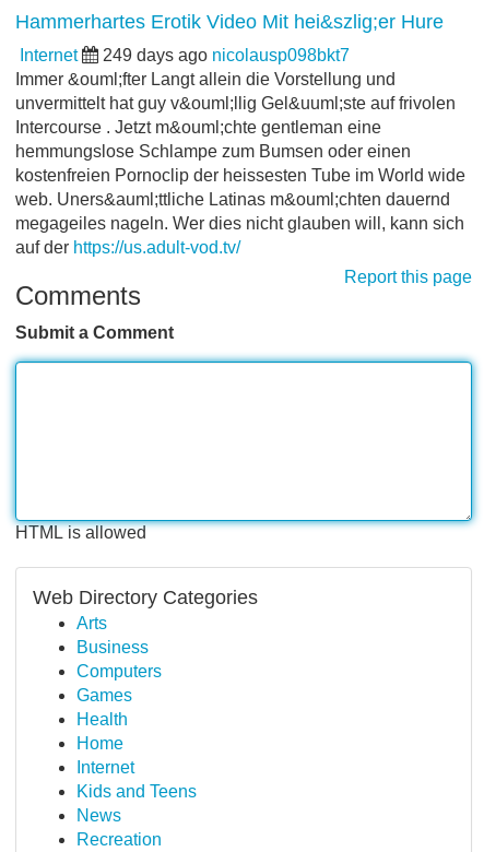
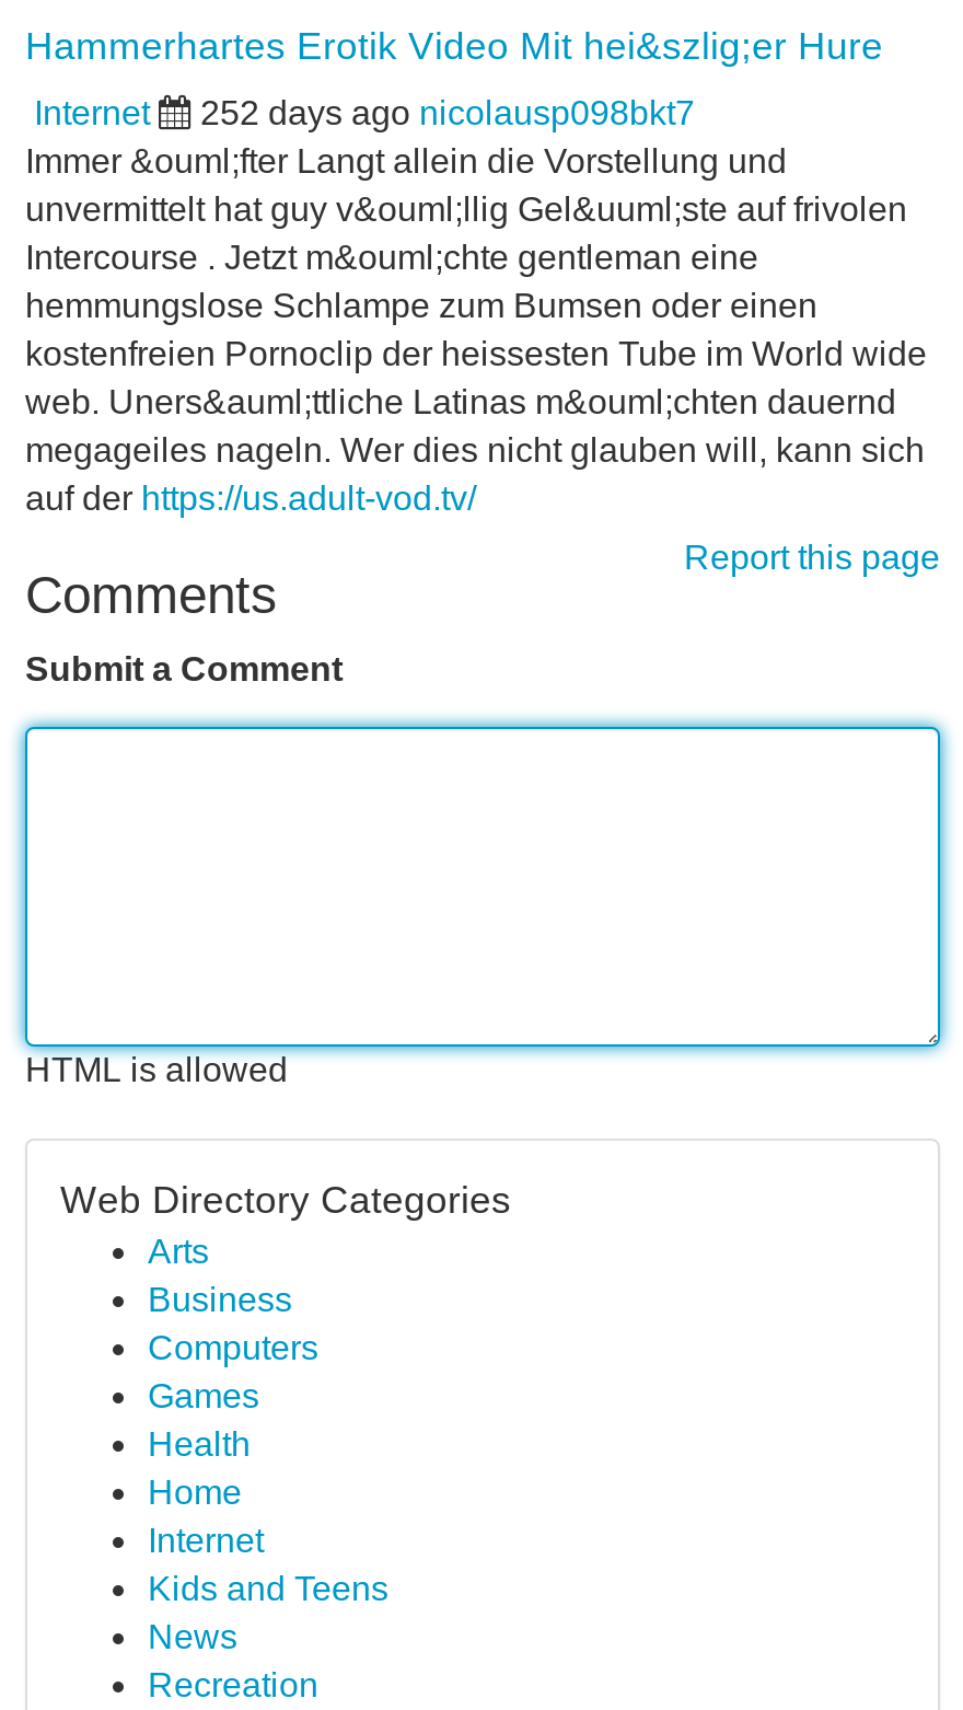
- 249 days ago nicolausp098bkt7
+ 252 days ago nicolausp098bkt7
